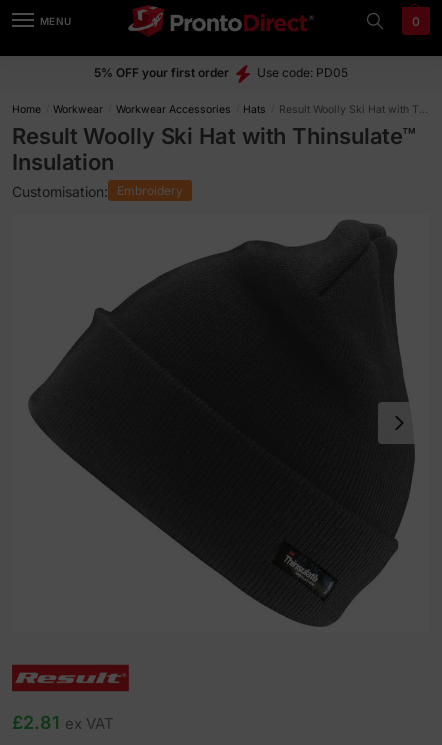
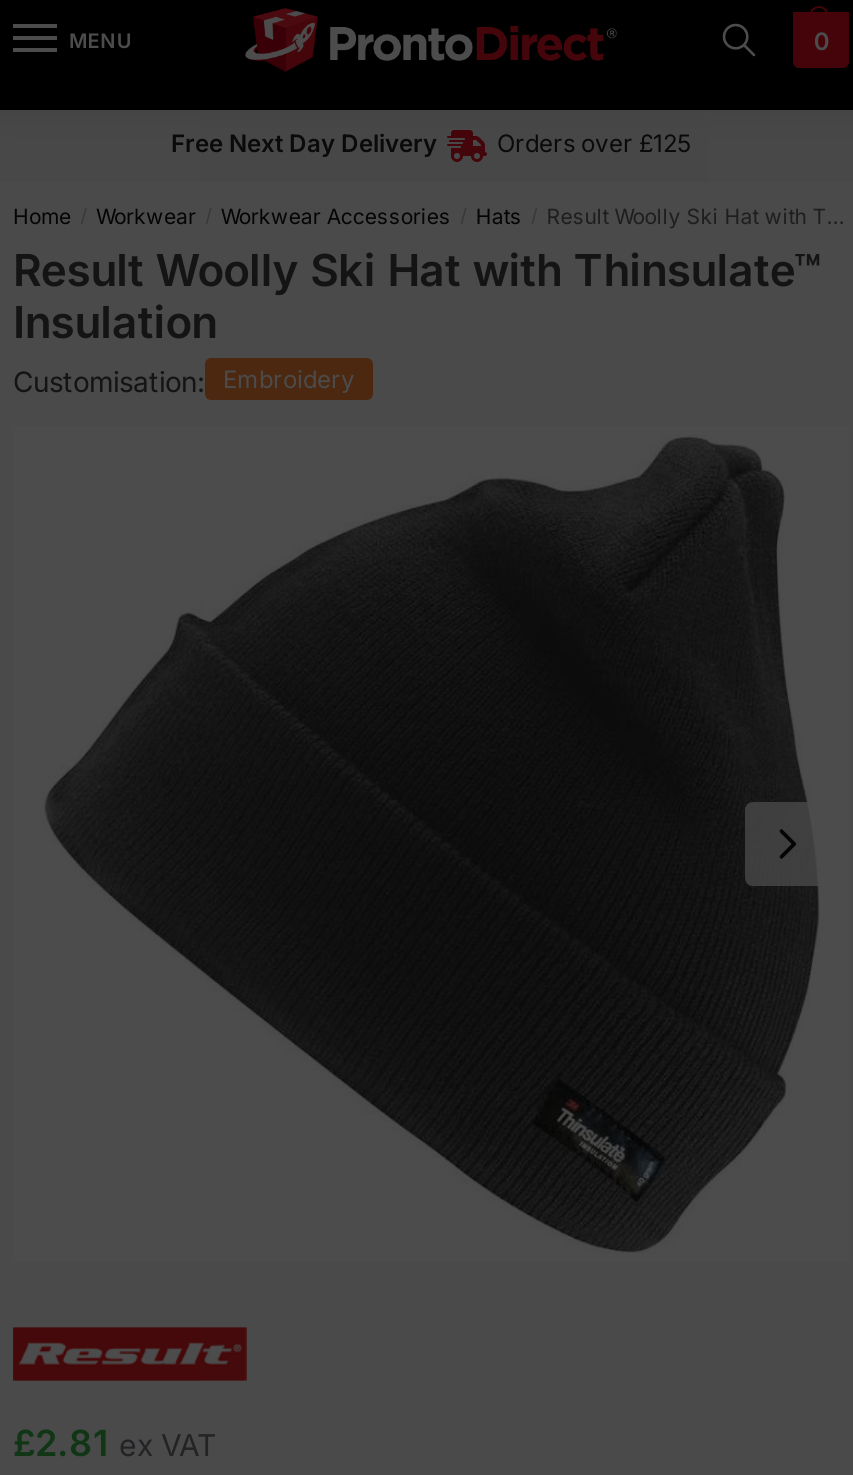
- 5% OFF your first order
- Use code: PD05
+ Free Next Day Delivery
+ Orders over £125
